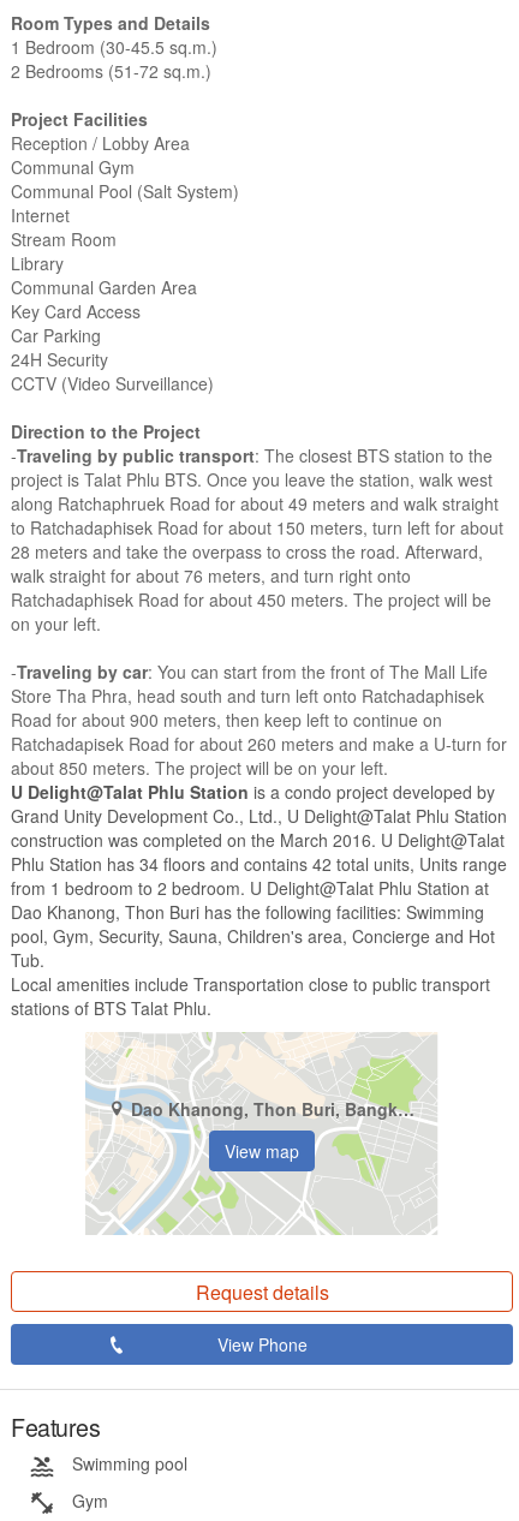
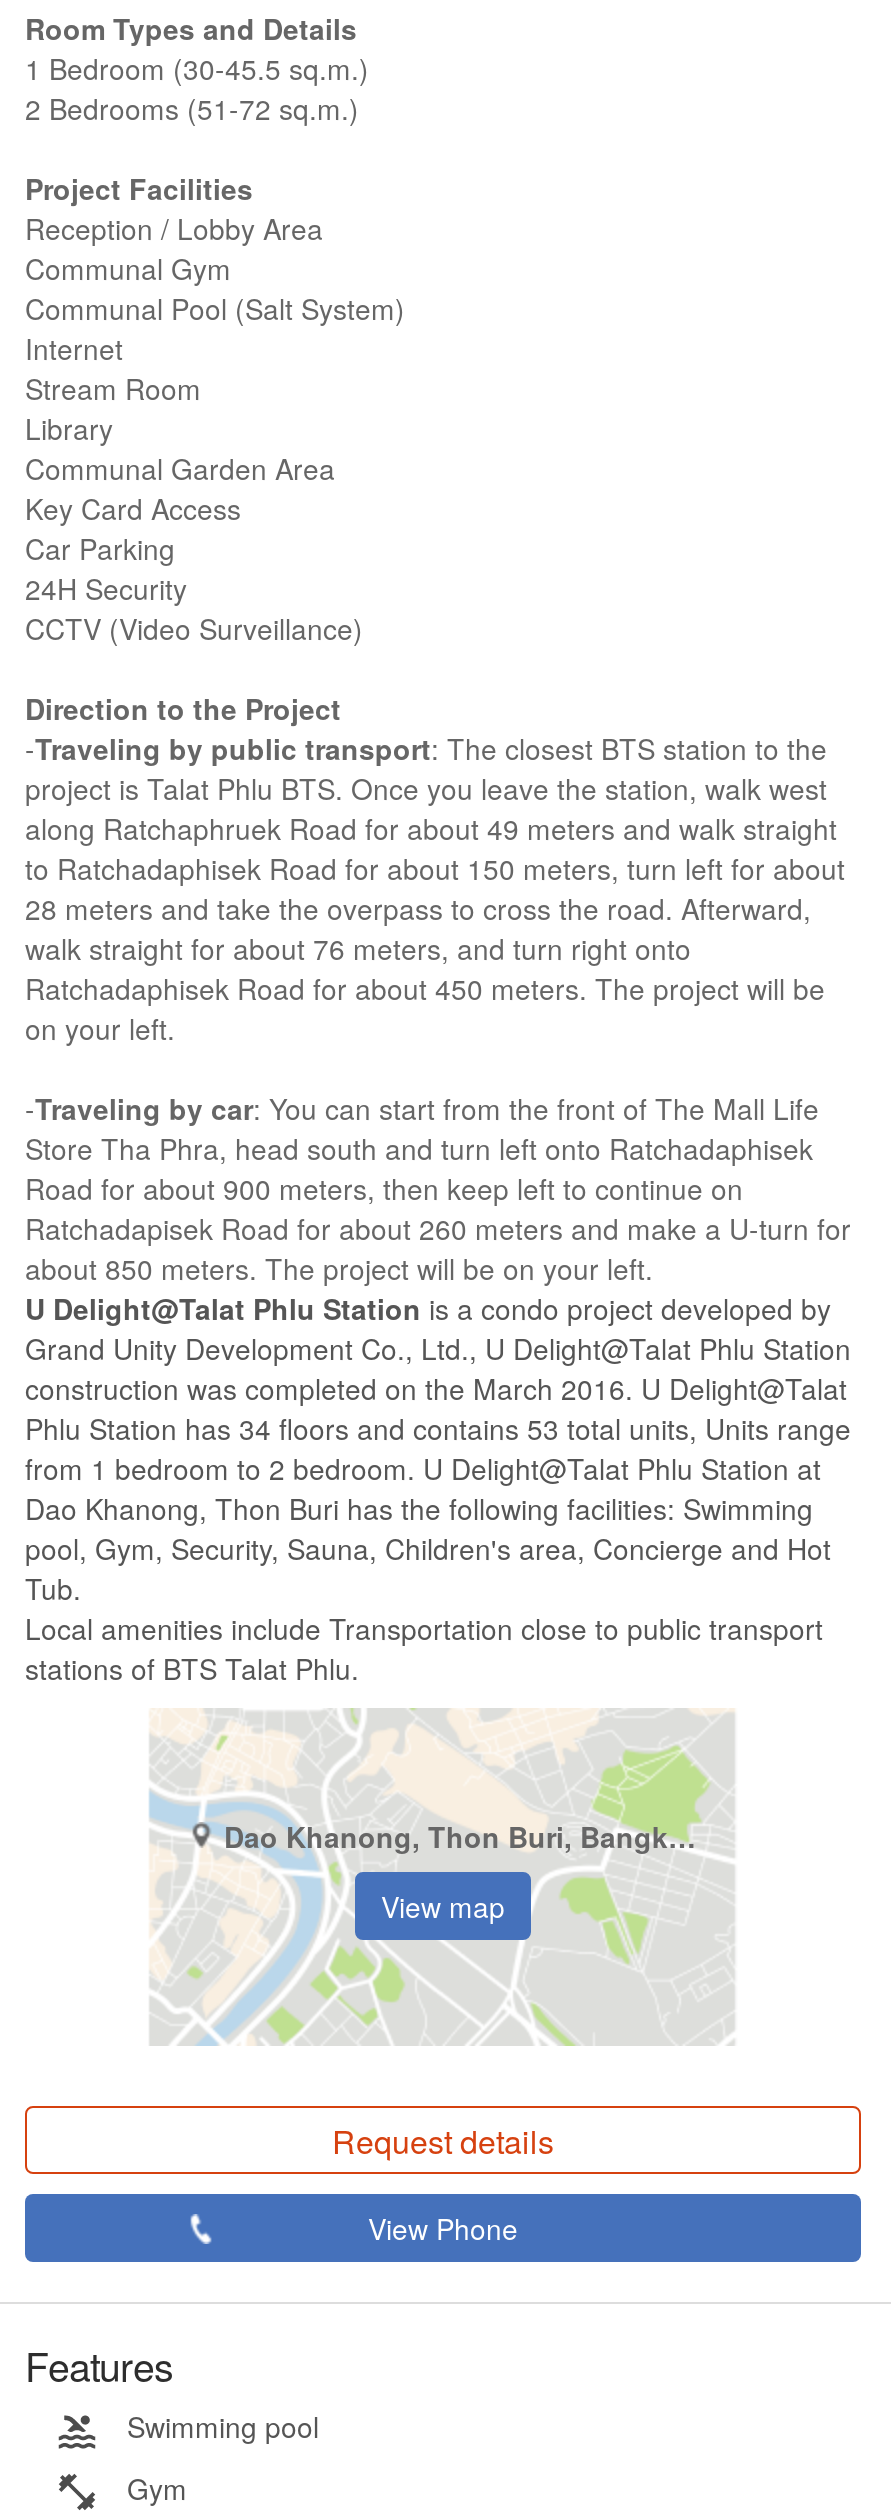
- Phlu Station has 34 floors and contains 42 total units, Units range
+ Phlu Station has 34 floors and contains 53 total units, Units range
